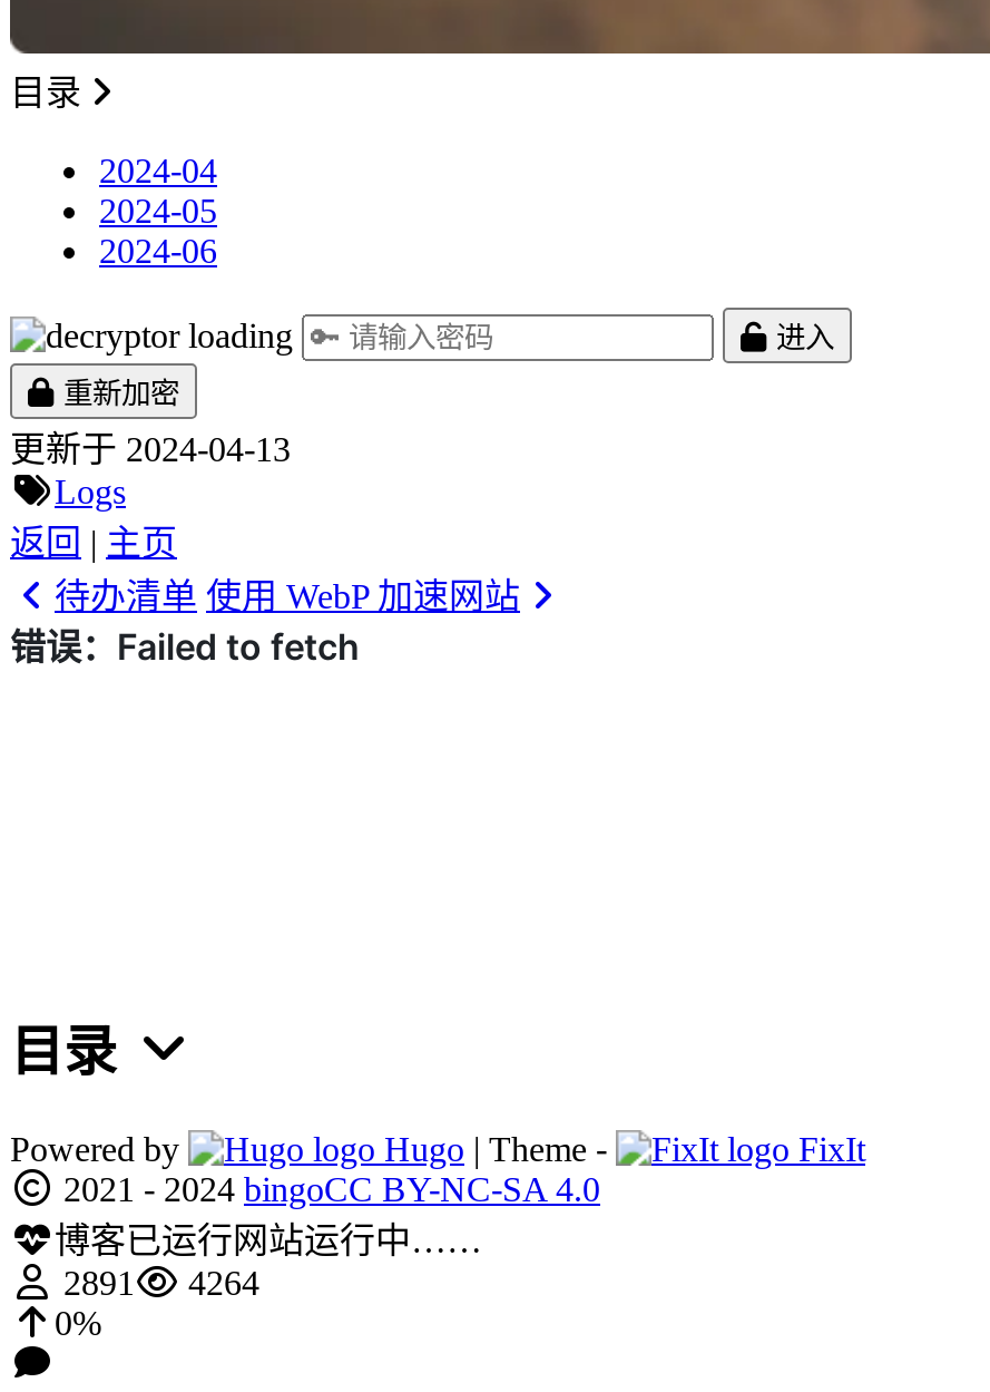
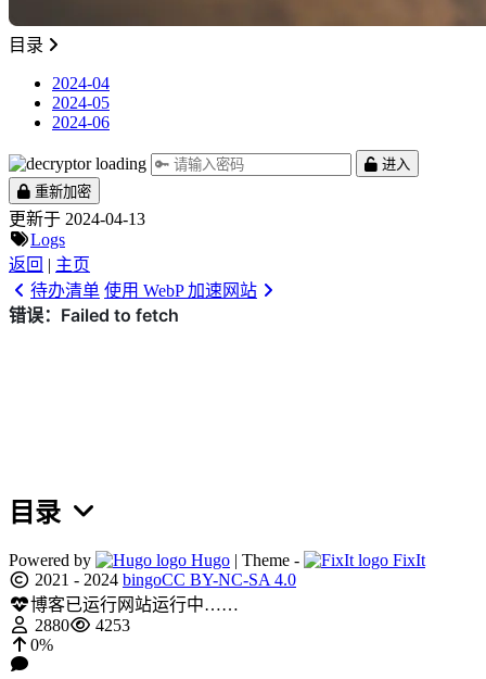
- 2891
+ 2880

- 4264
+ 4253
